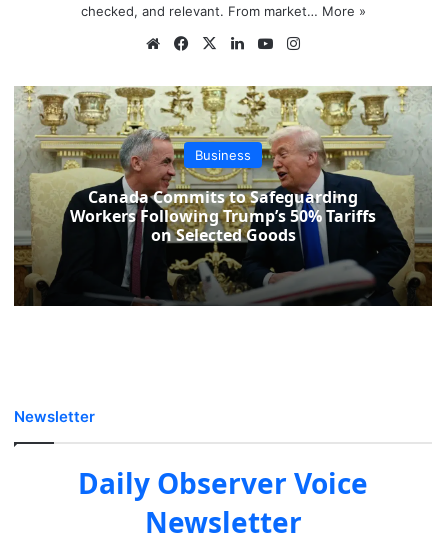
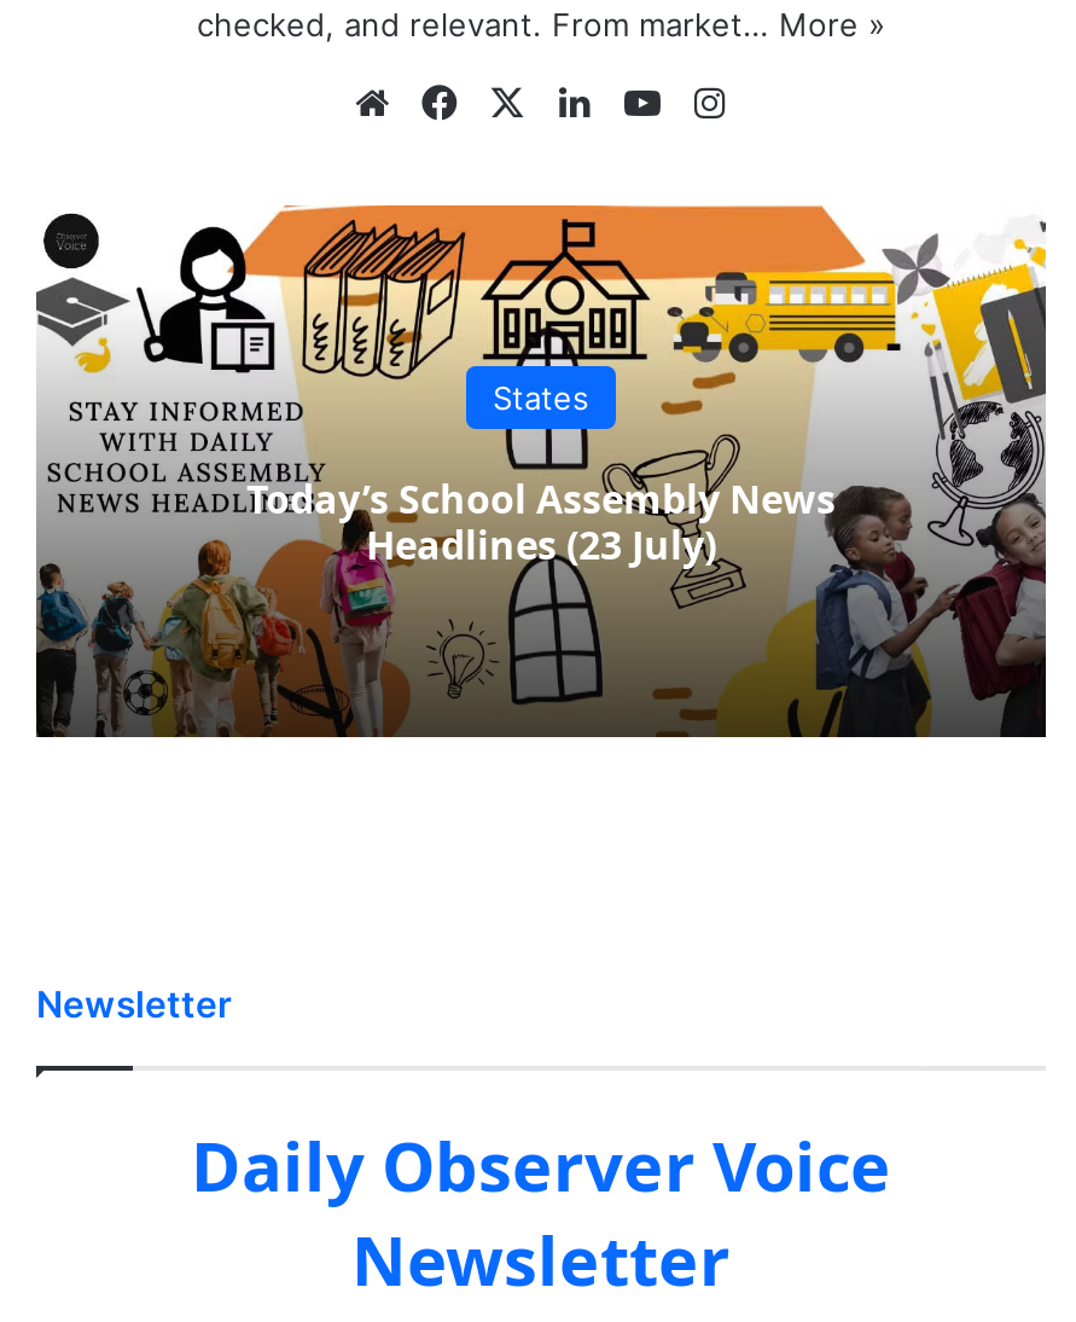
- [image]
- Business
+ [image]
+ States

- Canada Commits to Safeguarding
- Workers Following Trump’s 50% Tariffs
- on Selected Goods
+ Today’s School Assembly News
+ Headlines (23 July)
